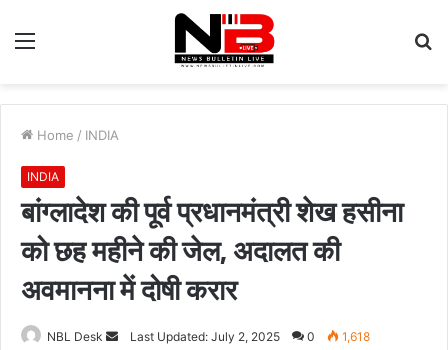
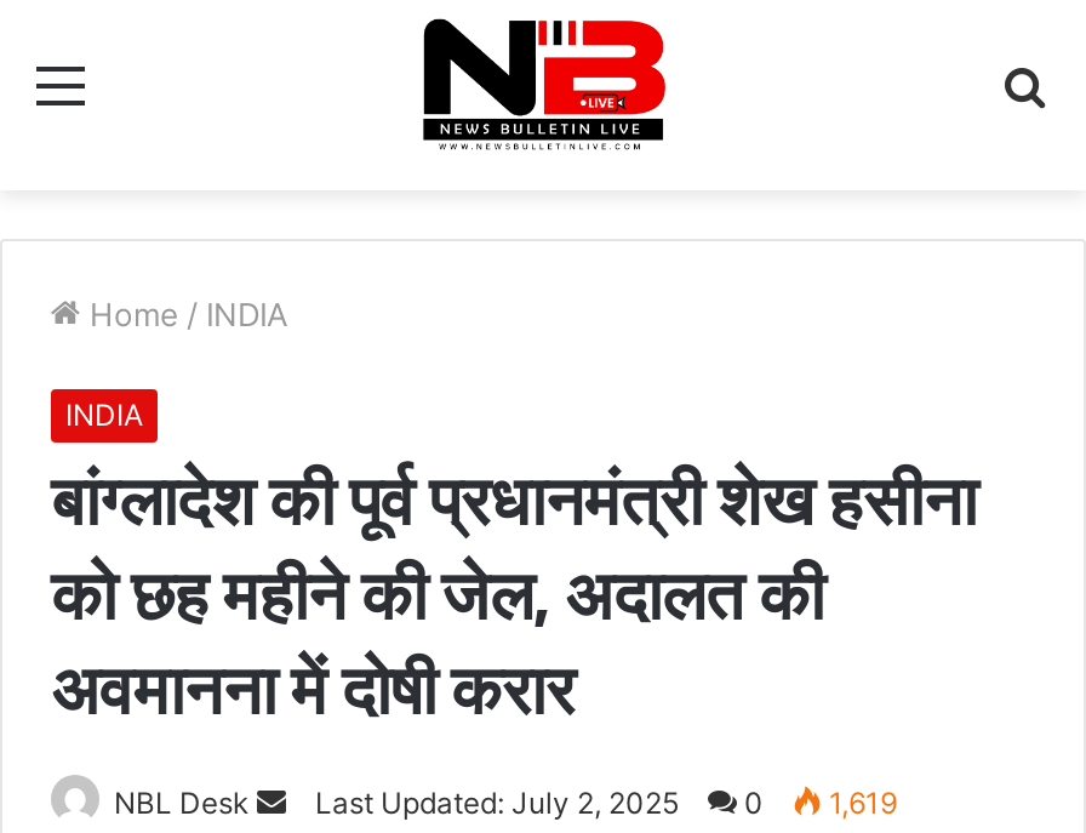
- 1,618
+ 1,619
